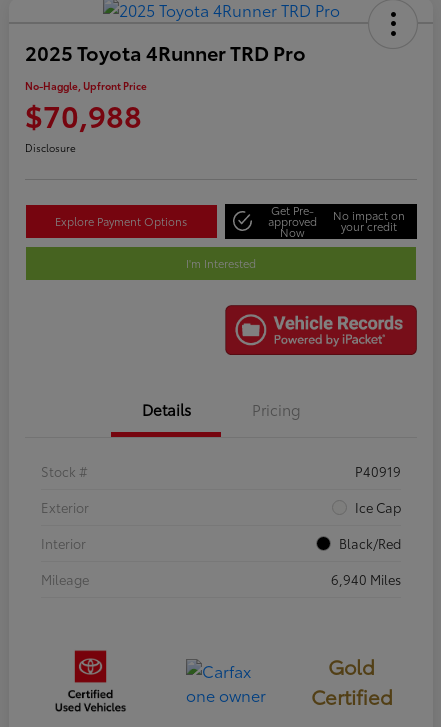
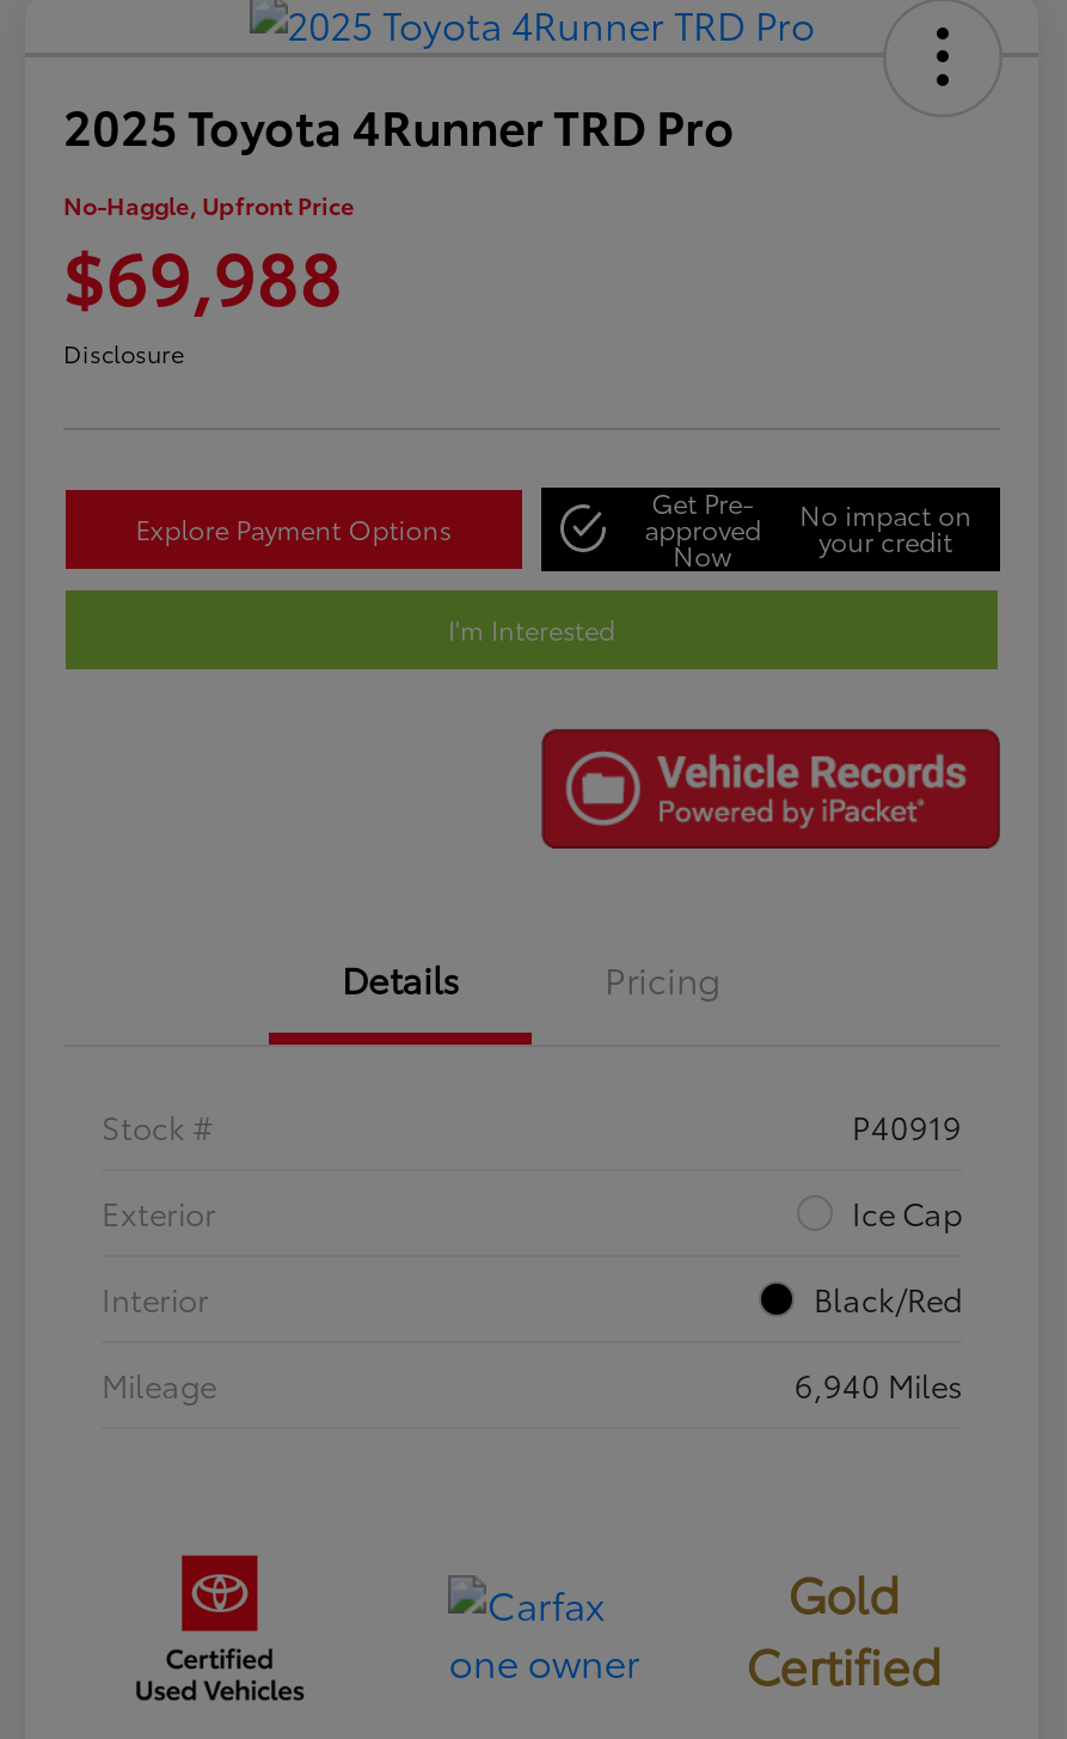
- $70,988
+ $69,988
